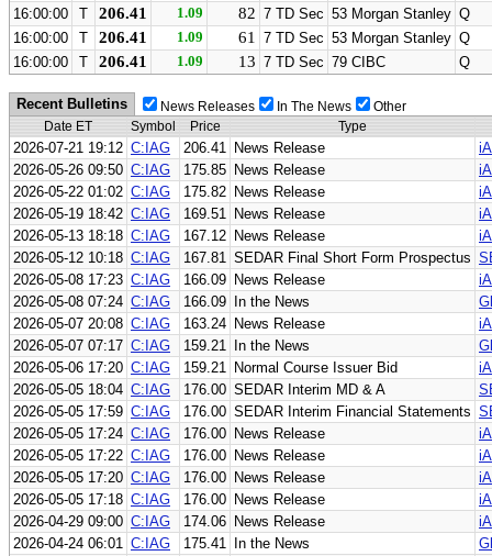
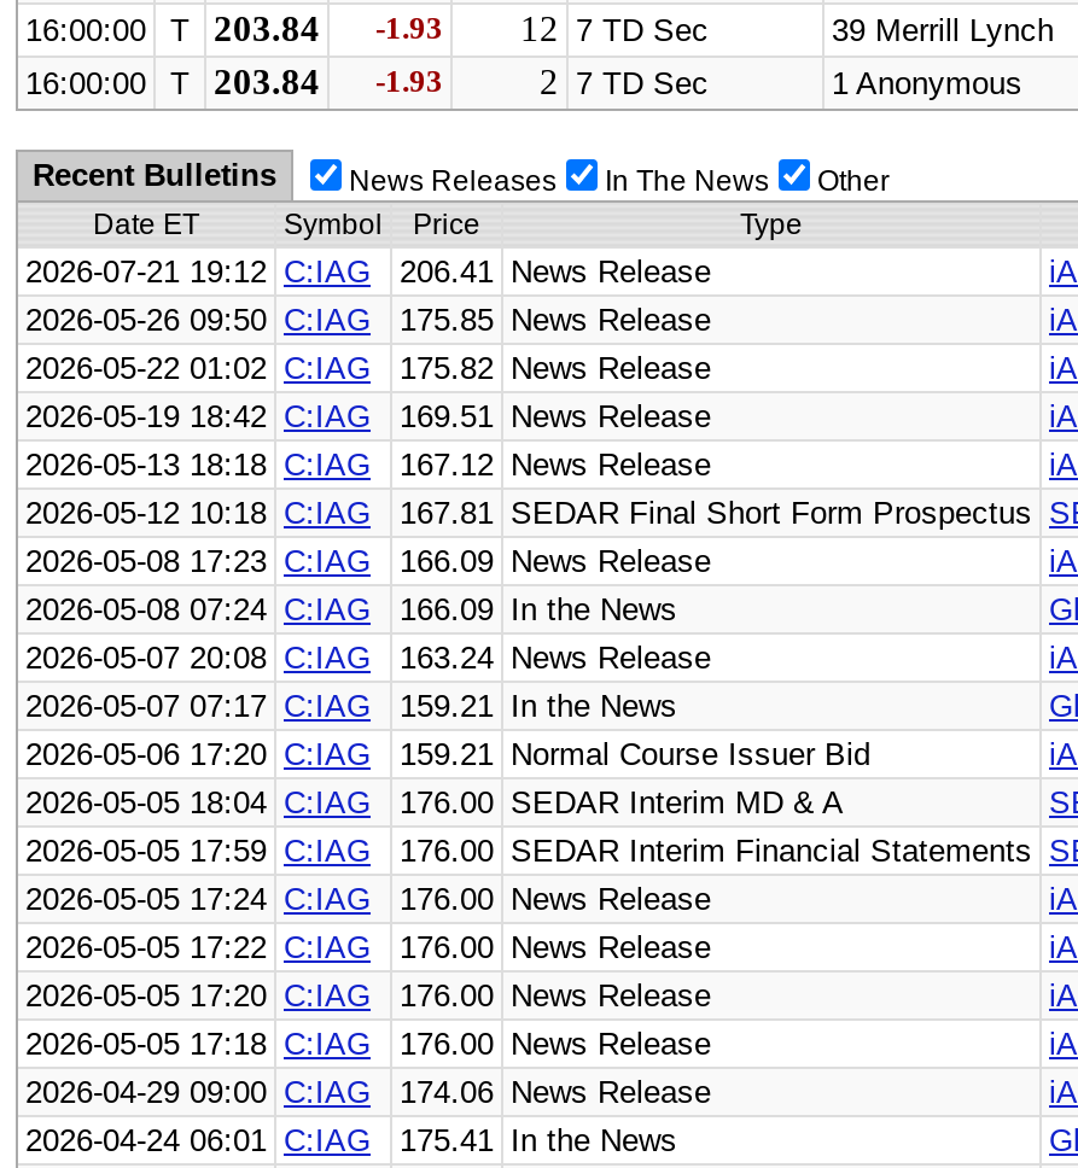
- 206.41
- 1.09
- 82 7 TD Sec 53 Morgan Stanley Q
+ 203.84
+ -1.93
+ 12 7 TD Sec
+ 39 Merrill Lynch

- 206.41
- 1.09
- 61 7 TD Sec 53 Morgan Stanley Q
- 16:00:00
- T
- 206.41
- 1.09
- 13 7 TD Sec 79 CIBC
- Q
+ 203.84
+ -1.93
+ 2 7 TD Sec
+ 1 Anonymous
